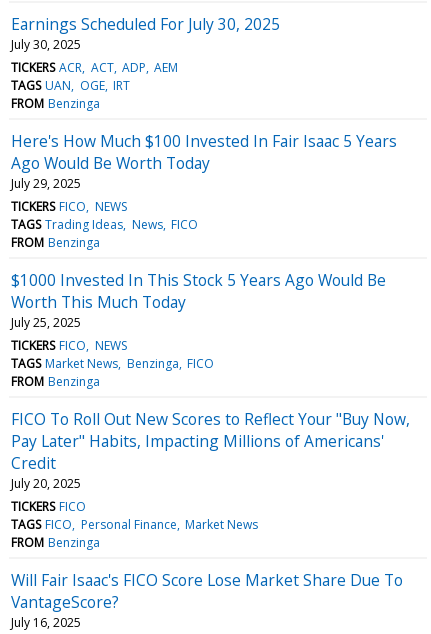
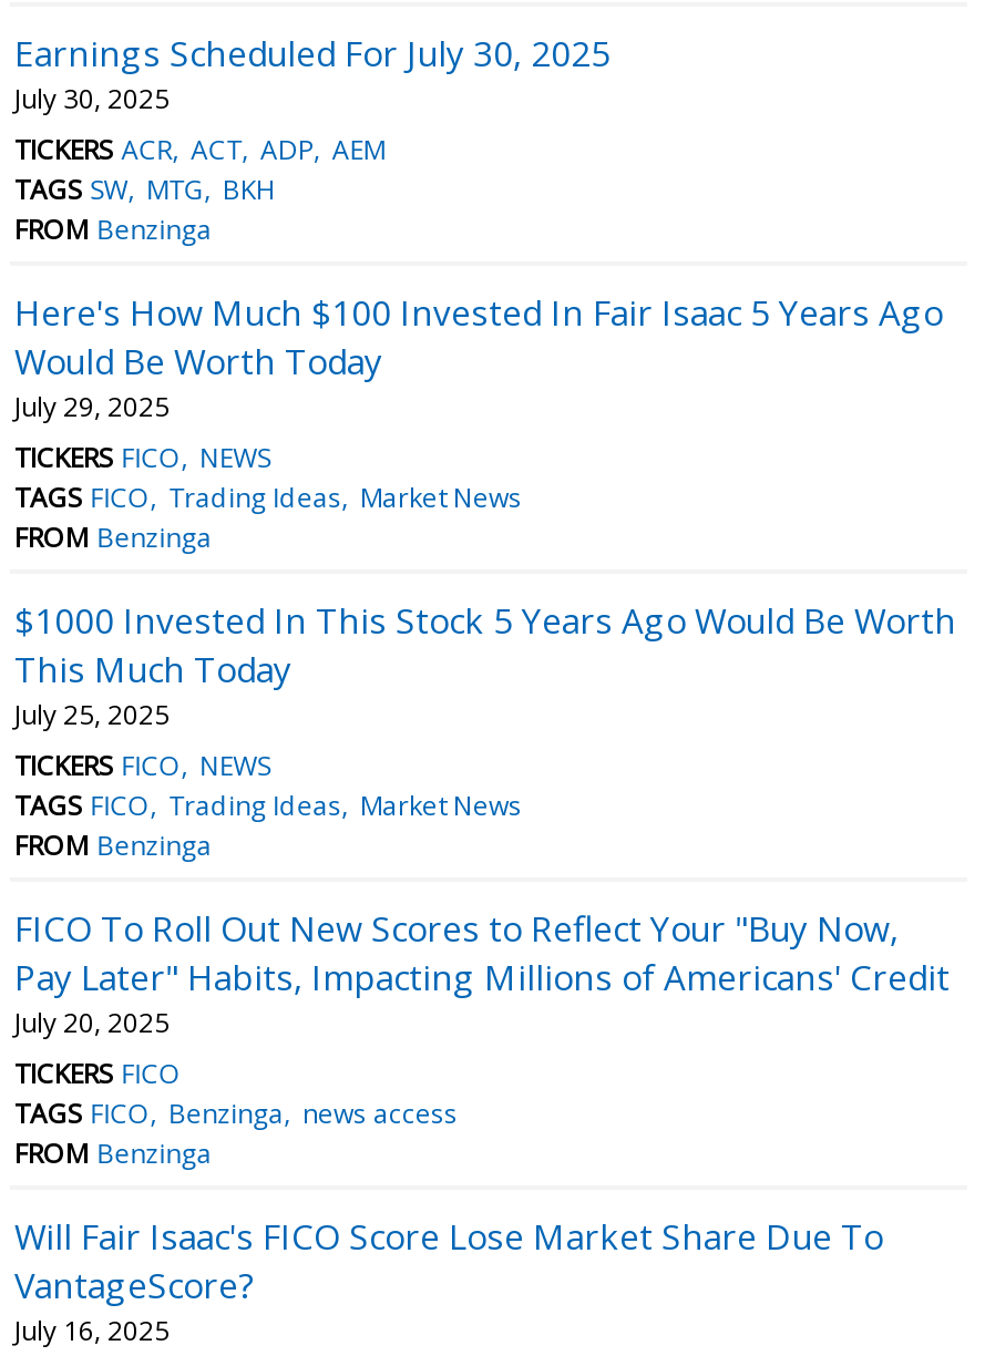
- TAGS UAN OGE IRT
+ TAGS SW MTG BKH

- TAGS Trading Ideas News FICO
+ TAGS FICO Trading Ideas Market News

- TAGS Market News Benzinga FICO
+ TAGS FICO Trading Ideas Market News

- TAGS FICO Personal Finance Market News
+ TAGS FICO Benzinga news access
